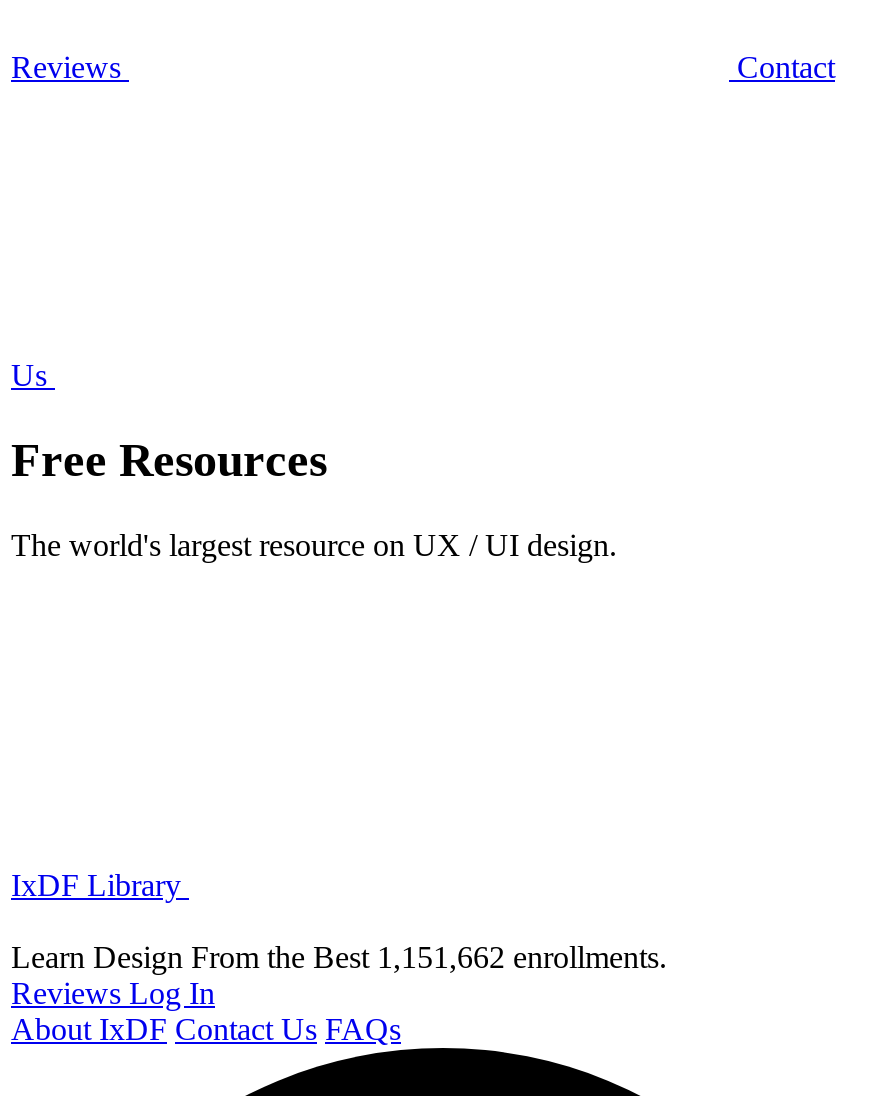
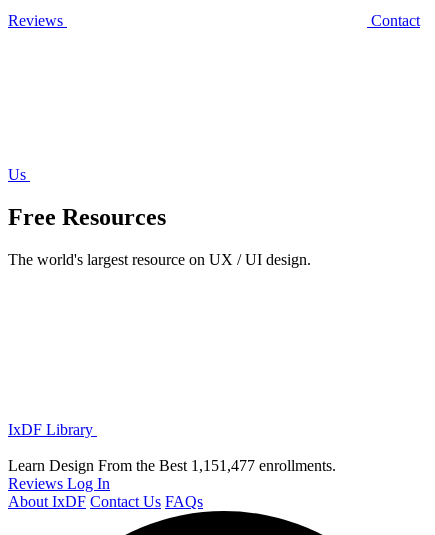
- Learn Design From the Best 1,151,662 enrollments.
+ Learn Design From the Best 1,151,477 enrollments.
